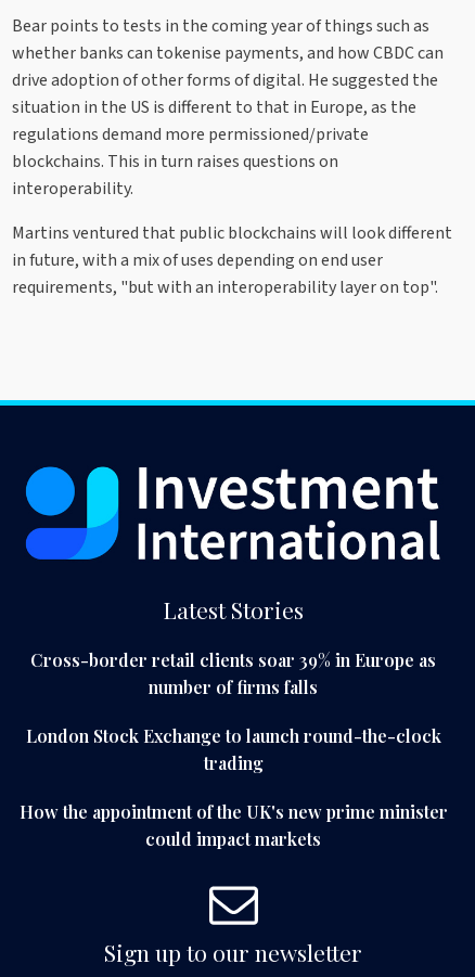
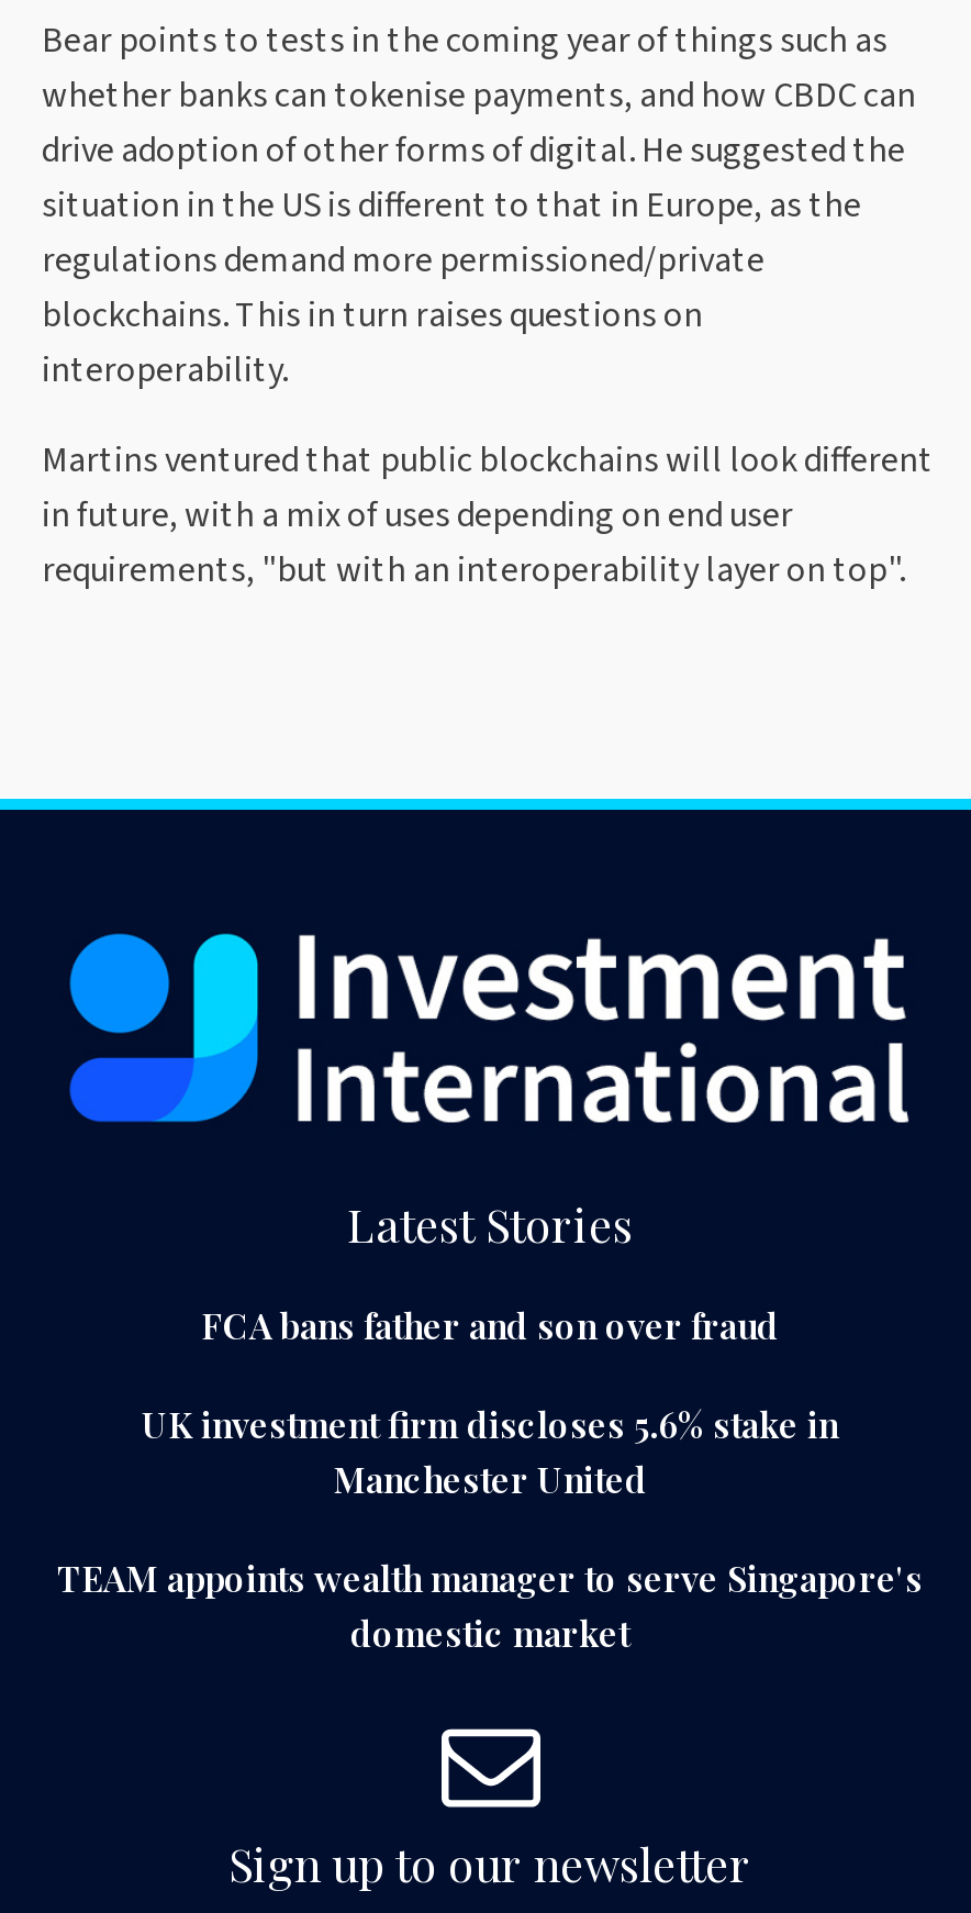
- Cross-border retail clients soar 39% in Europe as
- number of firms falls
+ FCA bans father and son over fraud

- London Stock Exchange to launch round-the-clock
- trading
+ UK investment firm discloses 5.6% stake in
+ Manchester United

- How the appointment of the UK's new prime minister
- could impact markets
+ TEAM appoints wealth manager to serve Singapore's
+ domestic market
